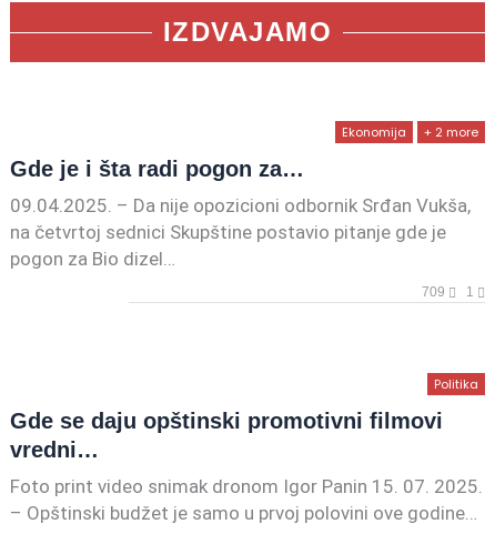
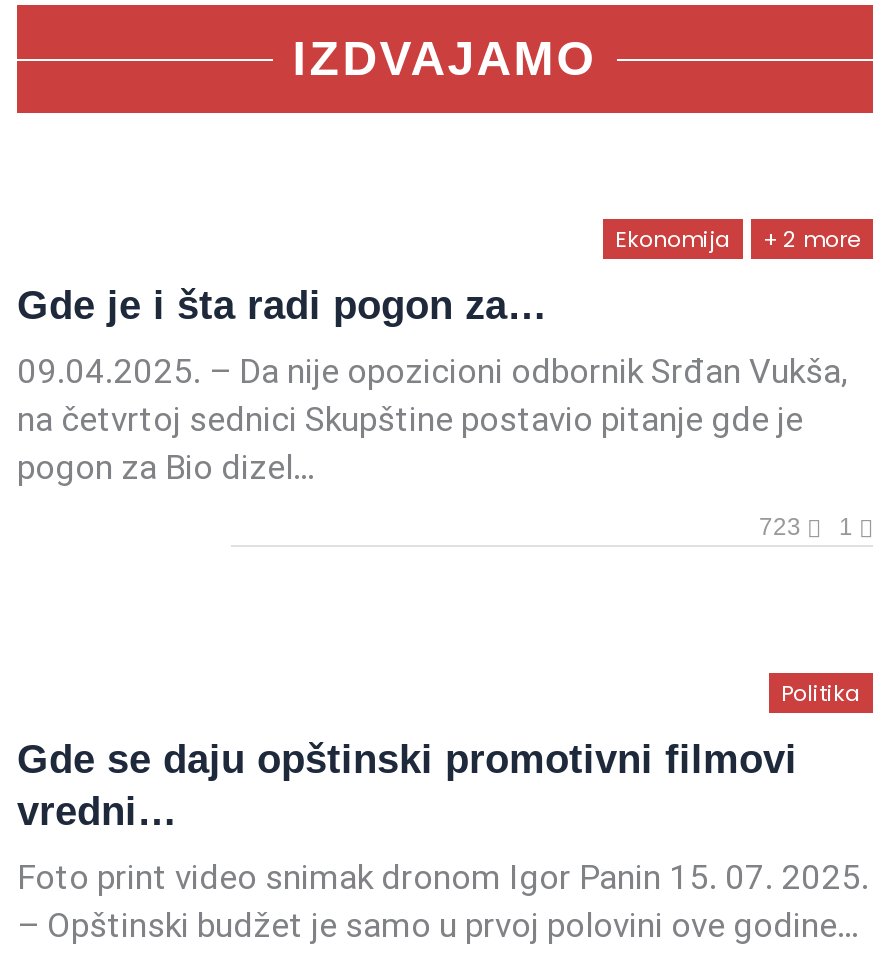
- 709 1
+ 723 1
